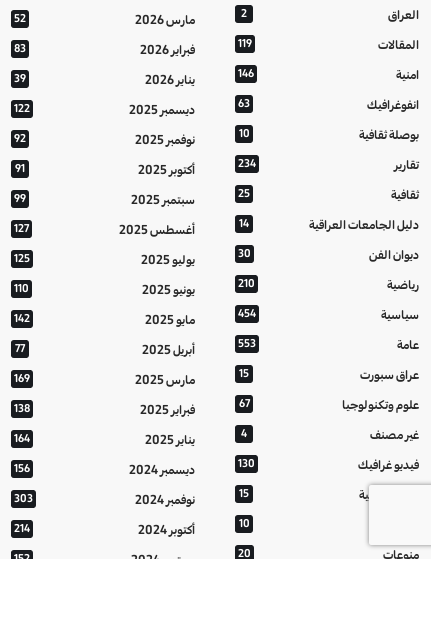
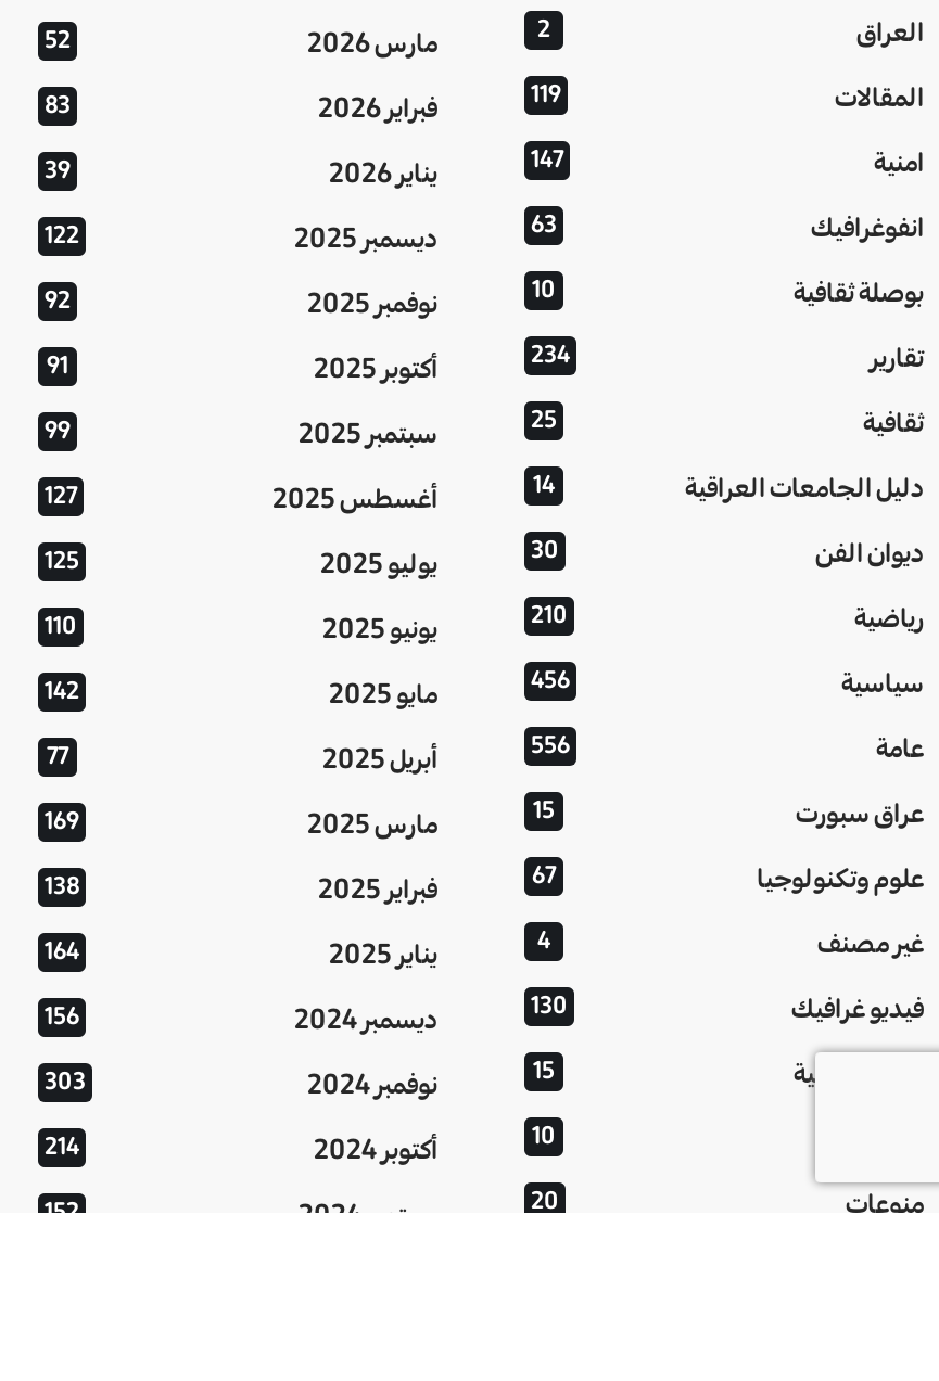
- 146
+ 147

- 454
+ 456

- 553
+ 556
